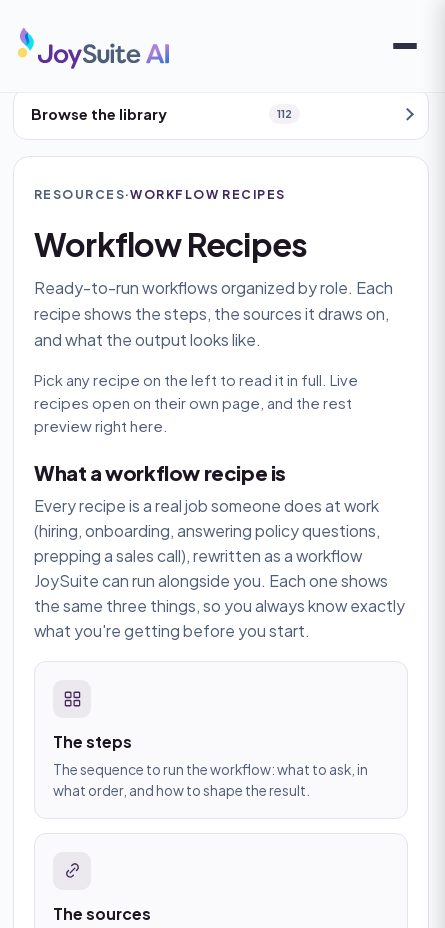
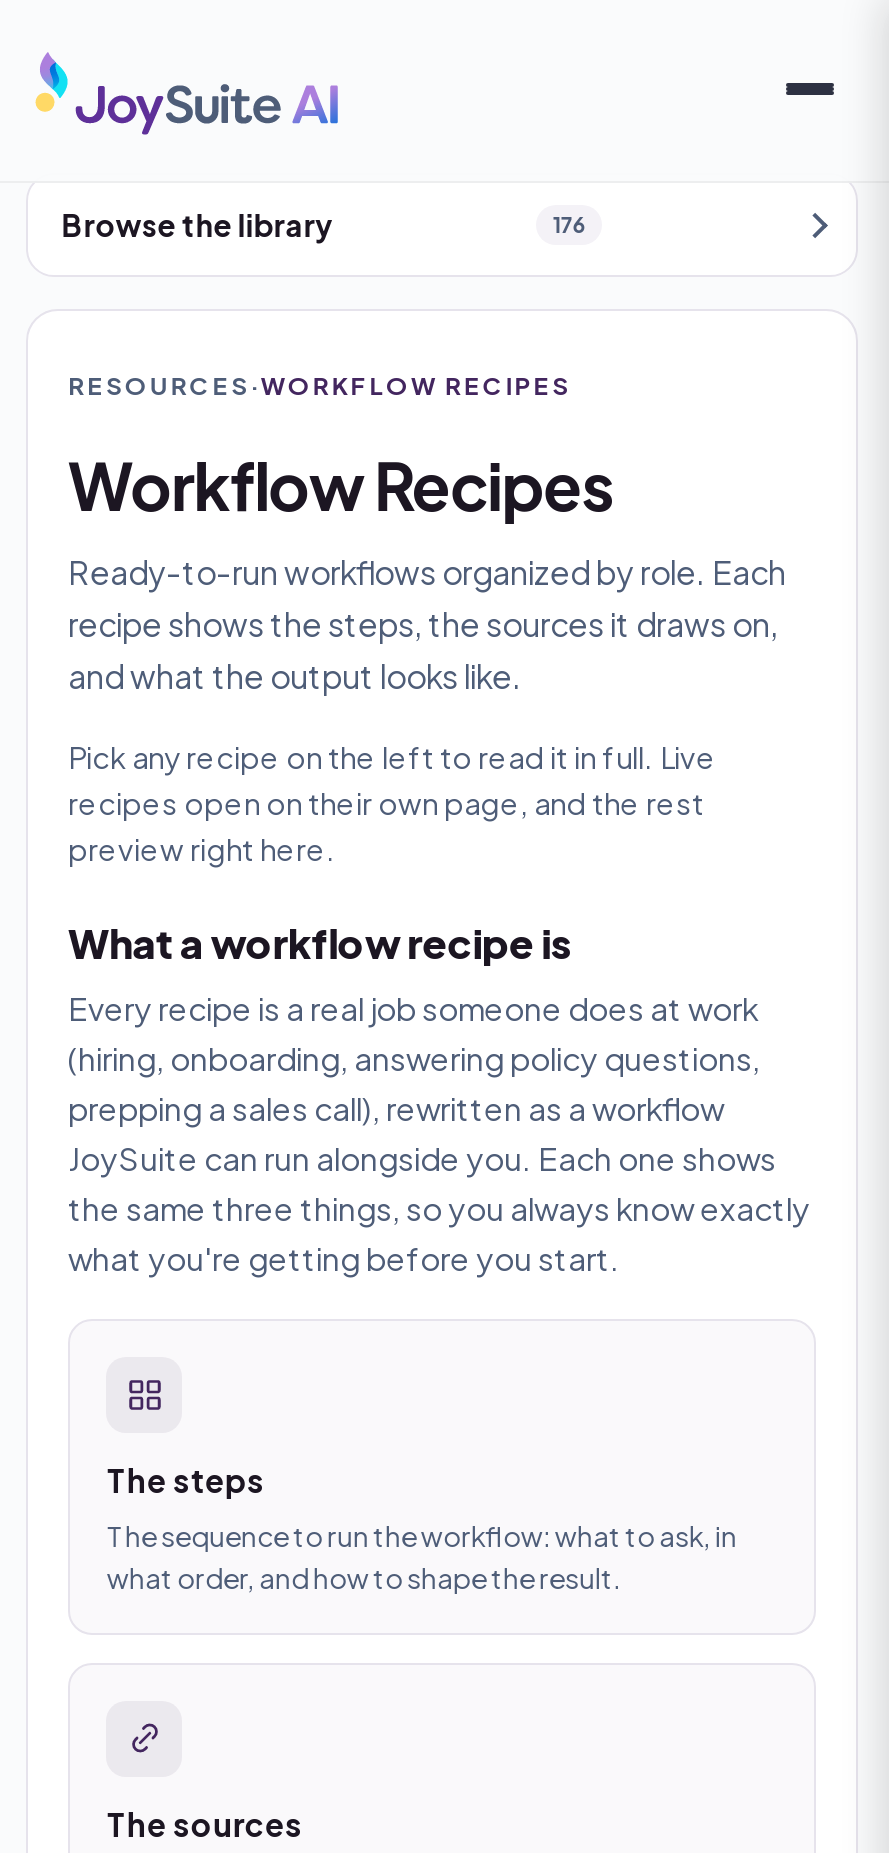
- 112
+ 176
